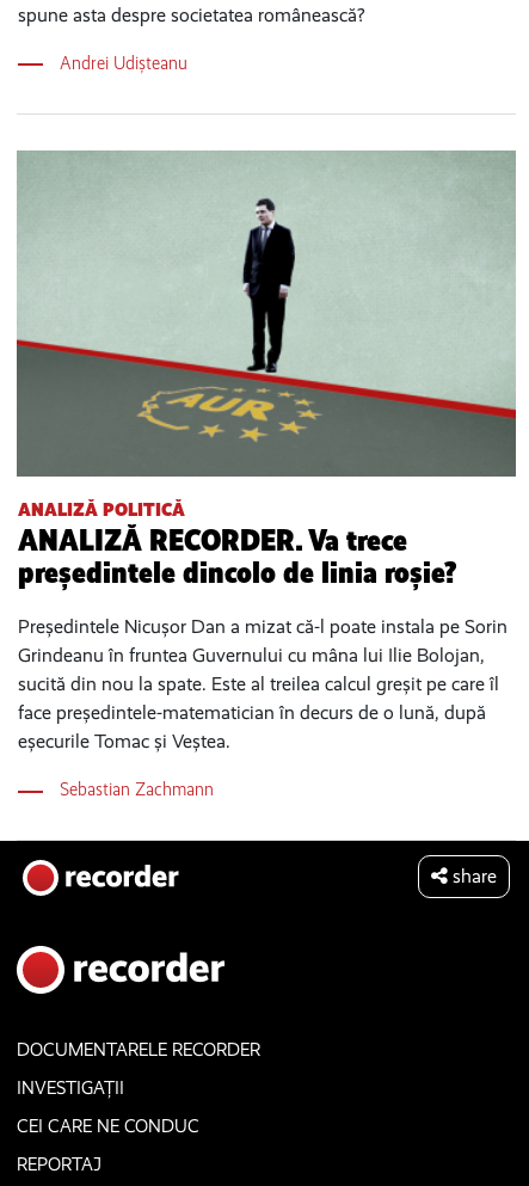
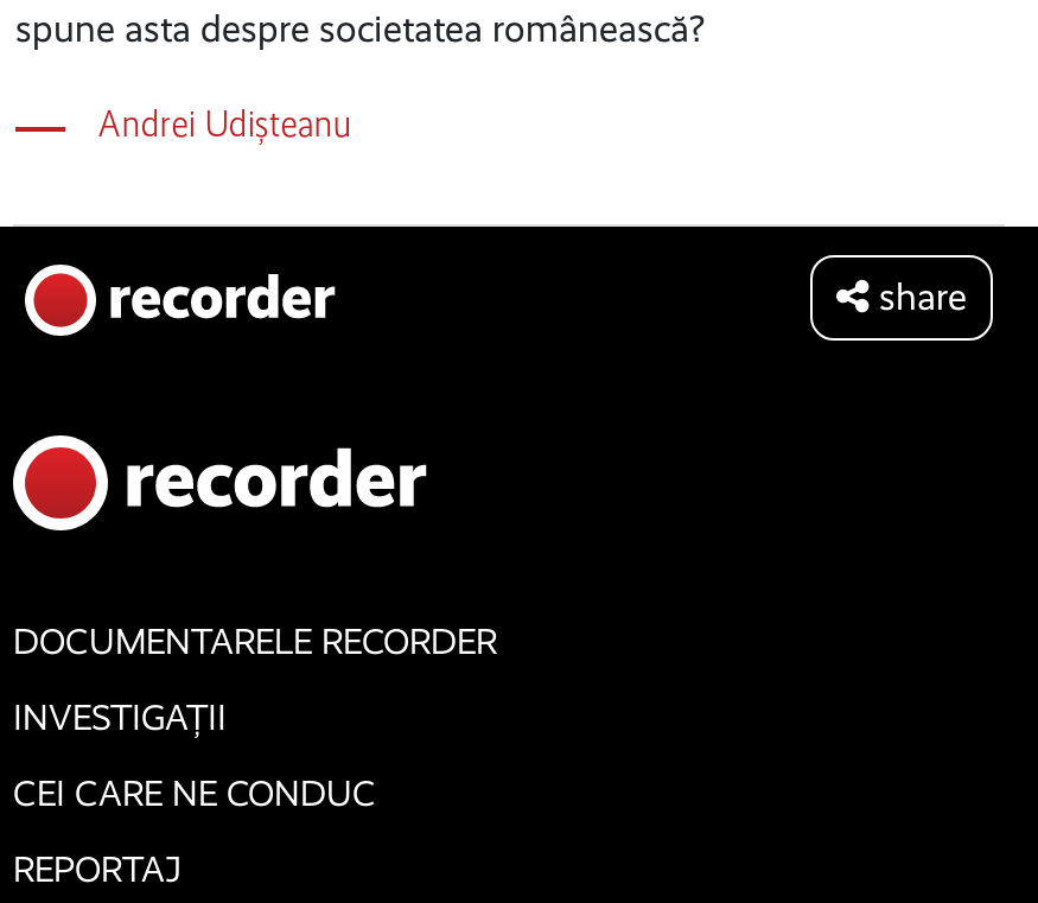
- [image]
- ANALIZĂ POLITICĂ
- ANALIZĂ RECORDER. Va trece
- președintele dincolo de linia roșie?
- Președintele Nicușor Dan a mizat că-l poate instala pe Sorin
- Grindeanu în fruntea Guvernului cu mâna lui Ilie Bolojan,
- sucită din nou la spate. Este al treilea calcul greșit pe care îl
- face președintele-matematician în decurs de o lună, după
- eșecurile Tomac și Veștea.
- Sebastian Zachmann
